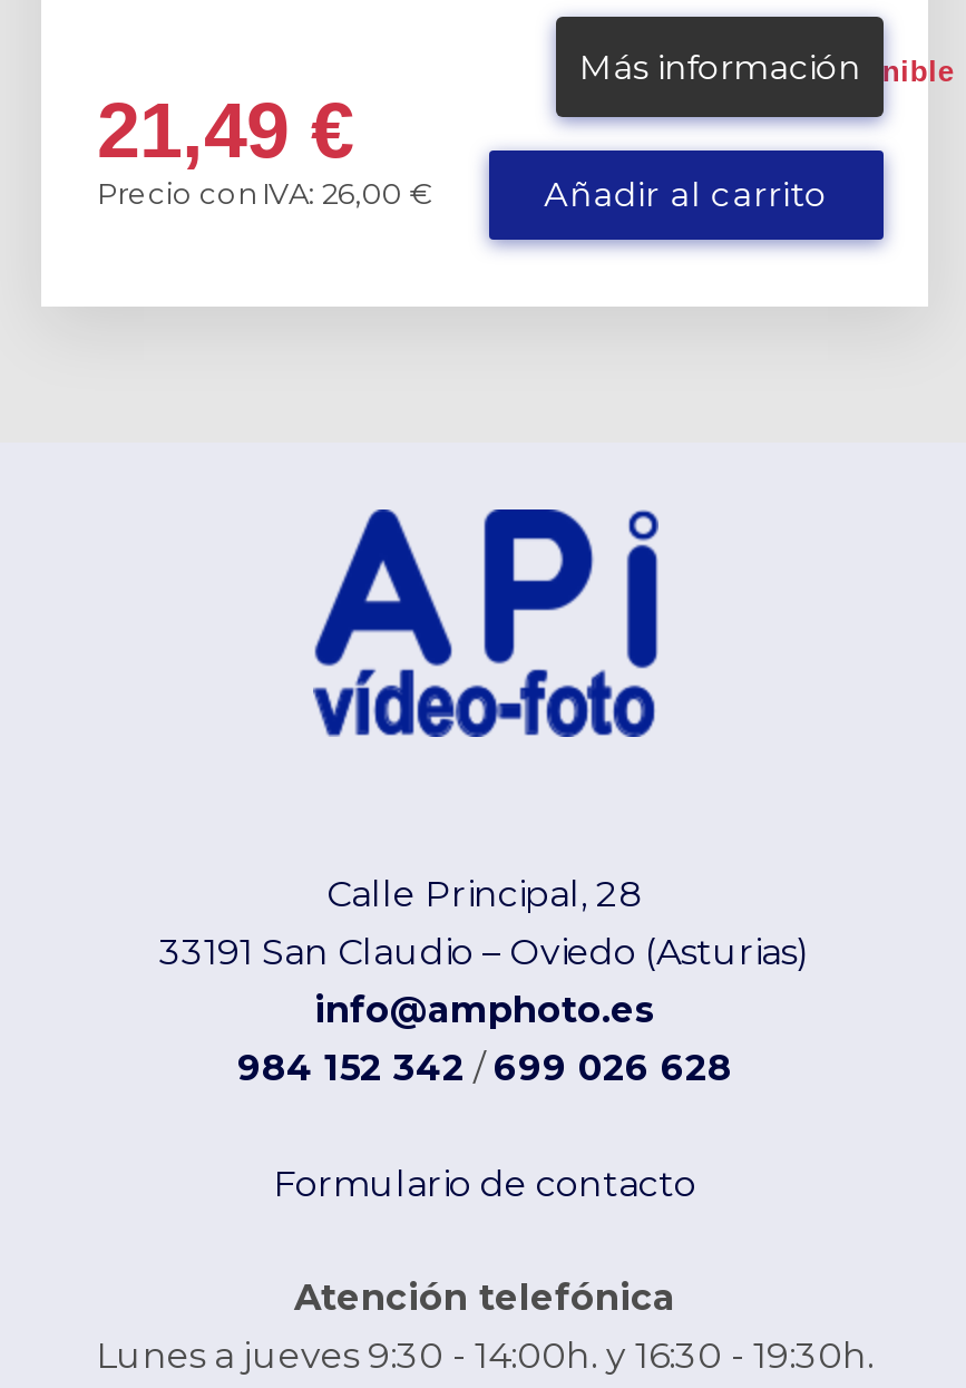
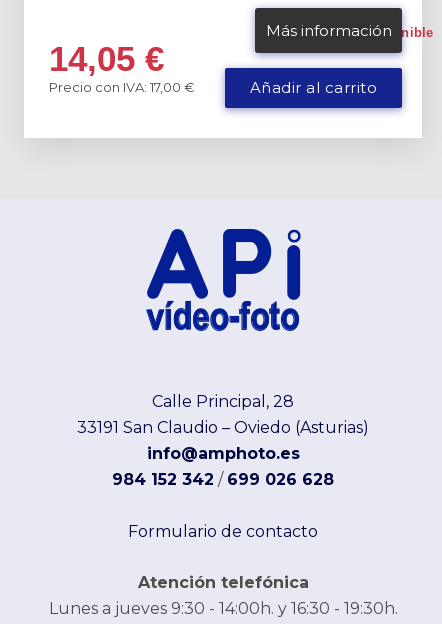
- 21,49 €
+ 14,05 €

- Precio con IVA: 26,00 €
+ Precio con IVA: 17,00 €
